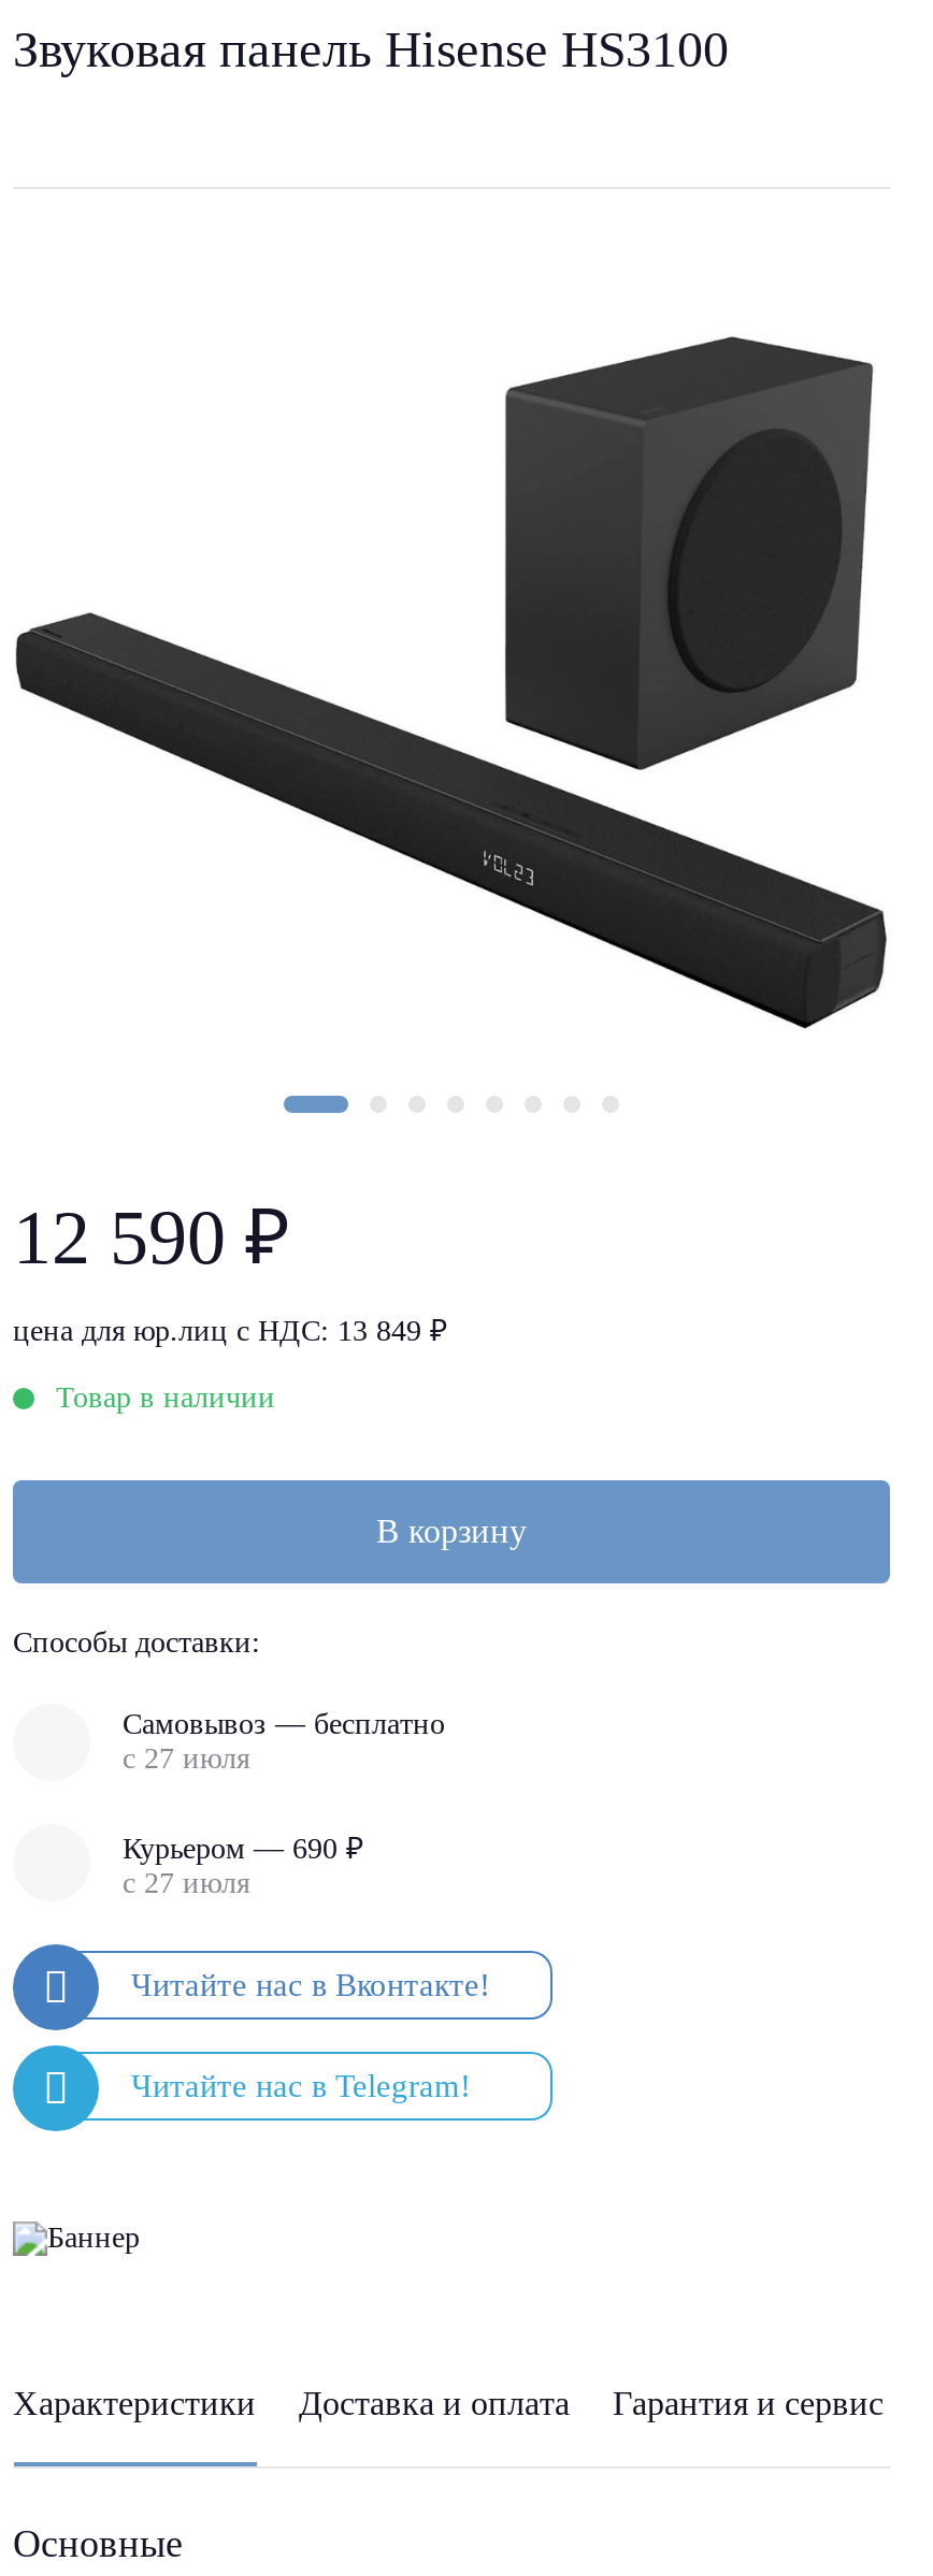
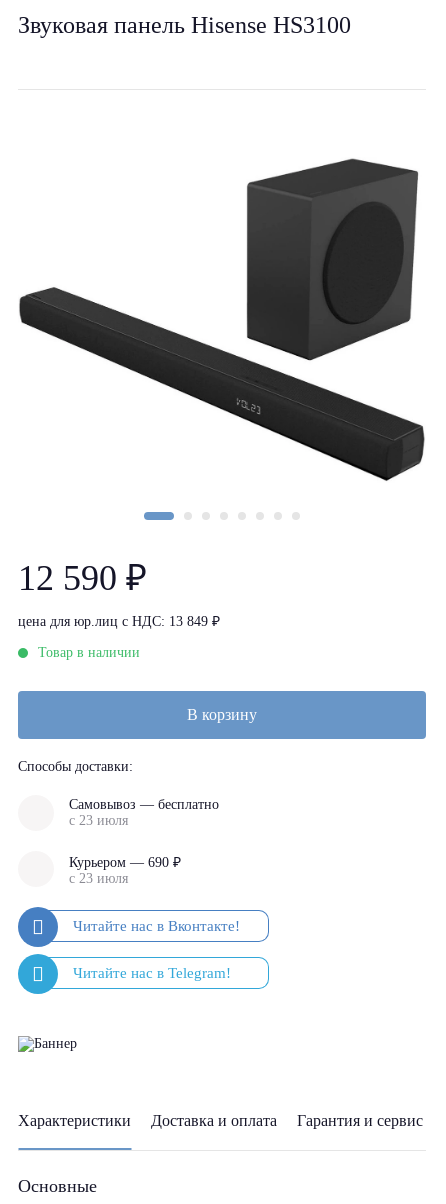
- с 27 июля
+ с 23 июля

- с 27 июля
+ с 23 июля
